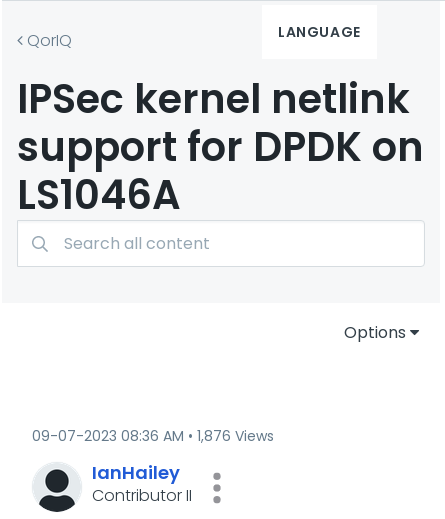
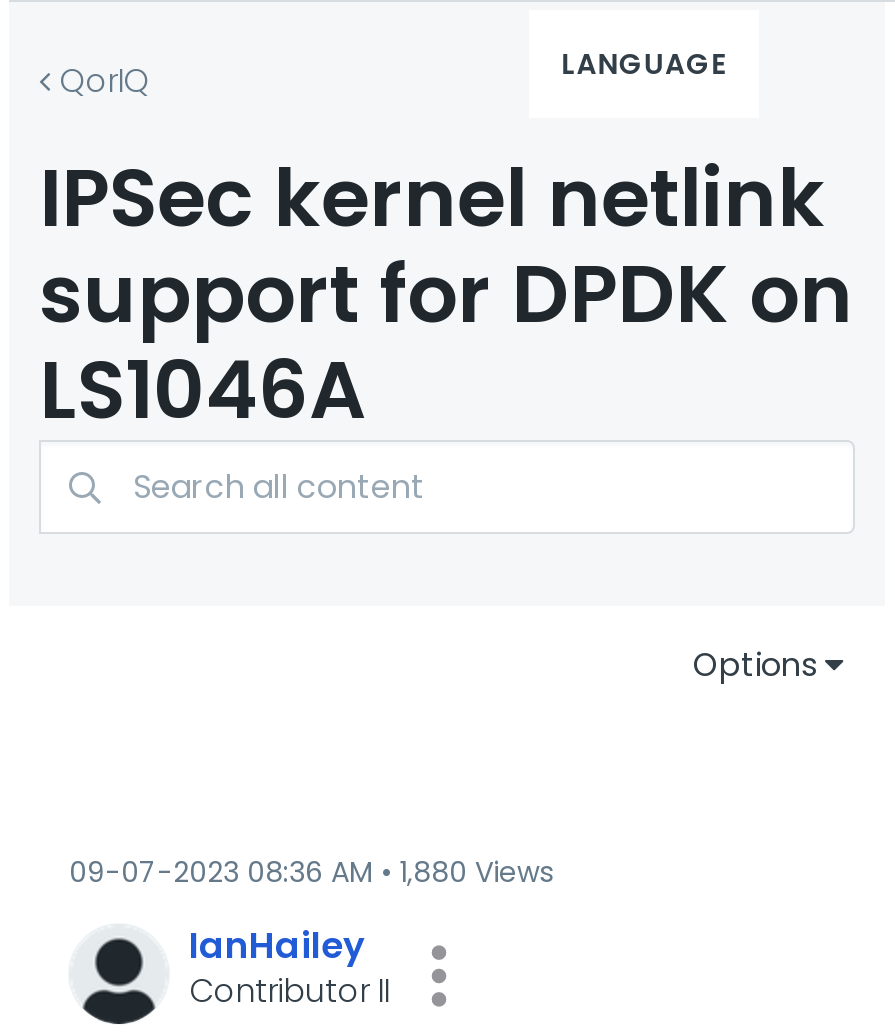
- 09-07-2023 08:36 AM 1,876 Views
+ 09-07-2023 08:36 AM 1,880 Views
